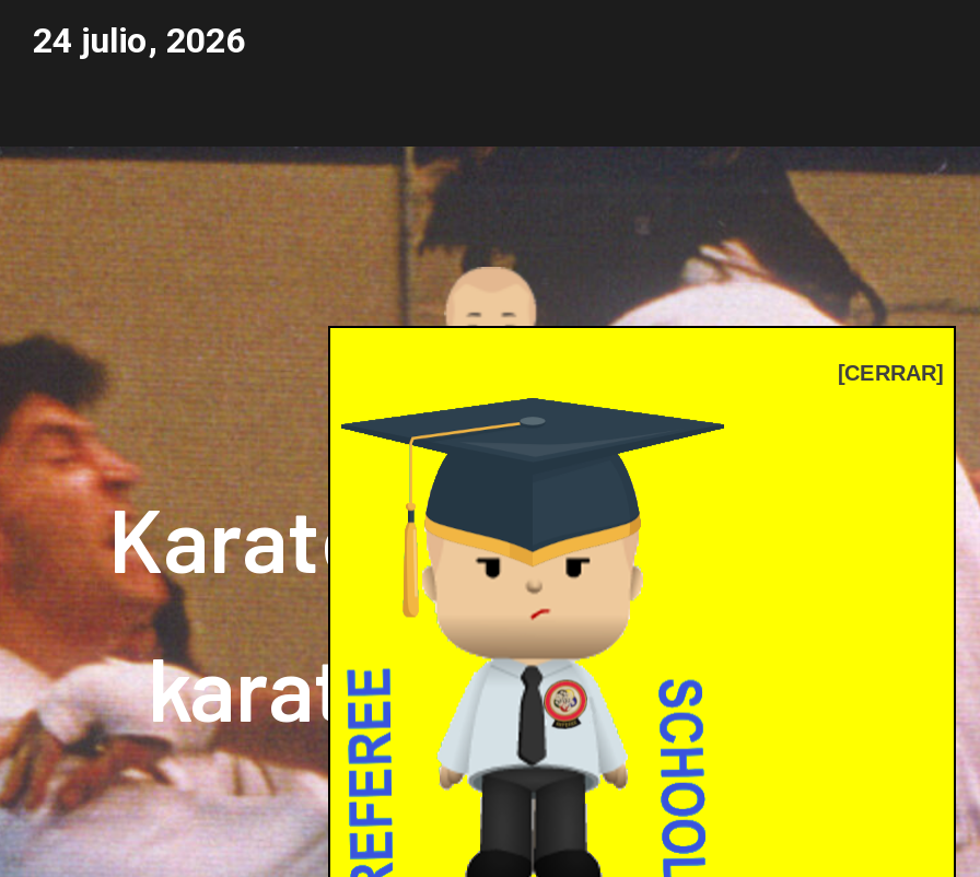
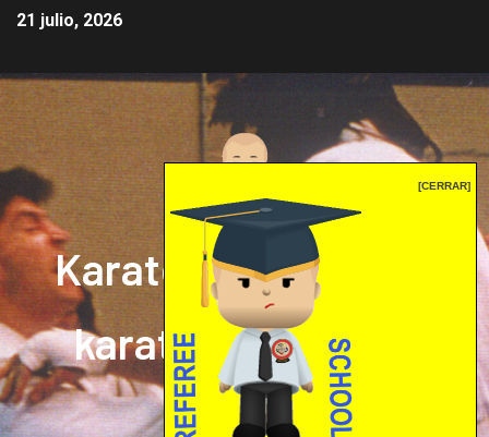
- 24 julio, 2026
+ 21 julio, 2026
